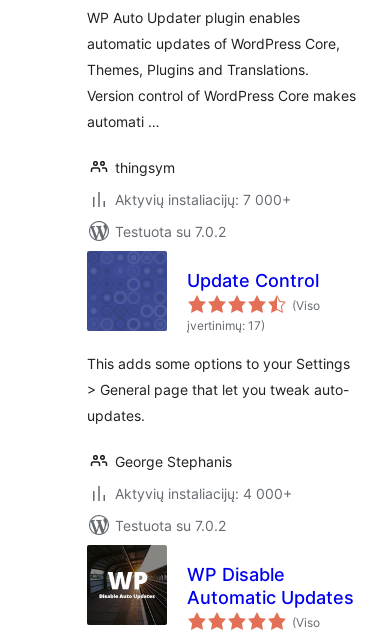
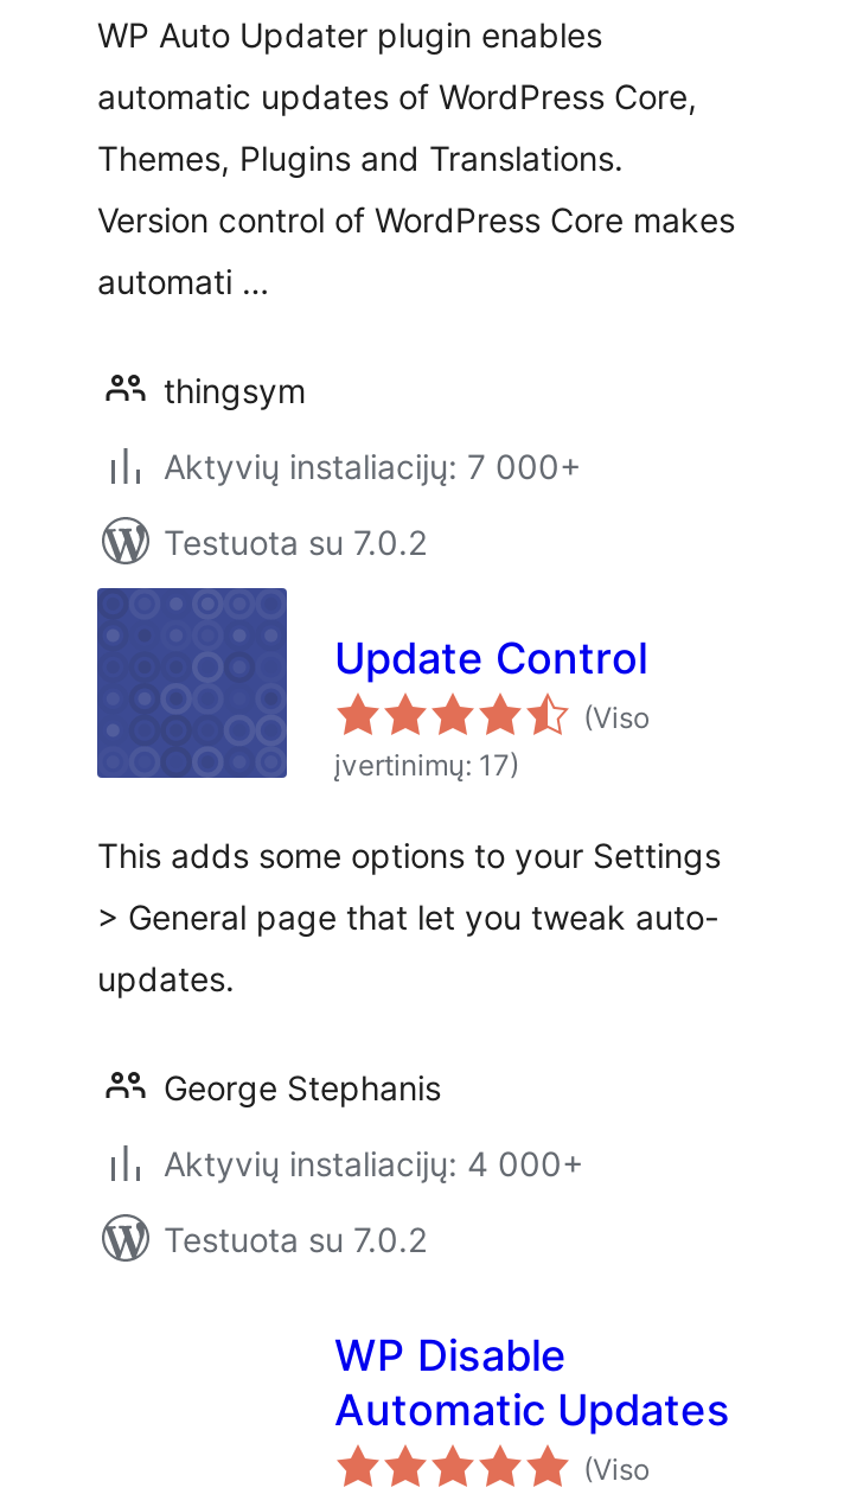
- [image]
